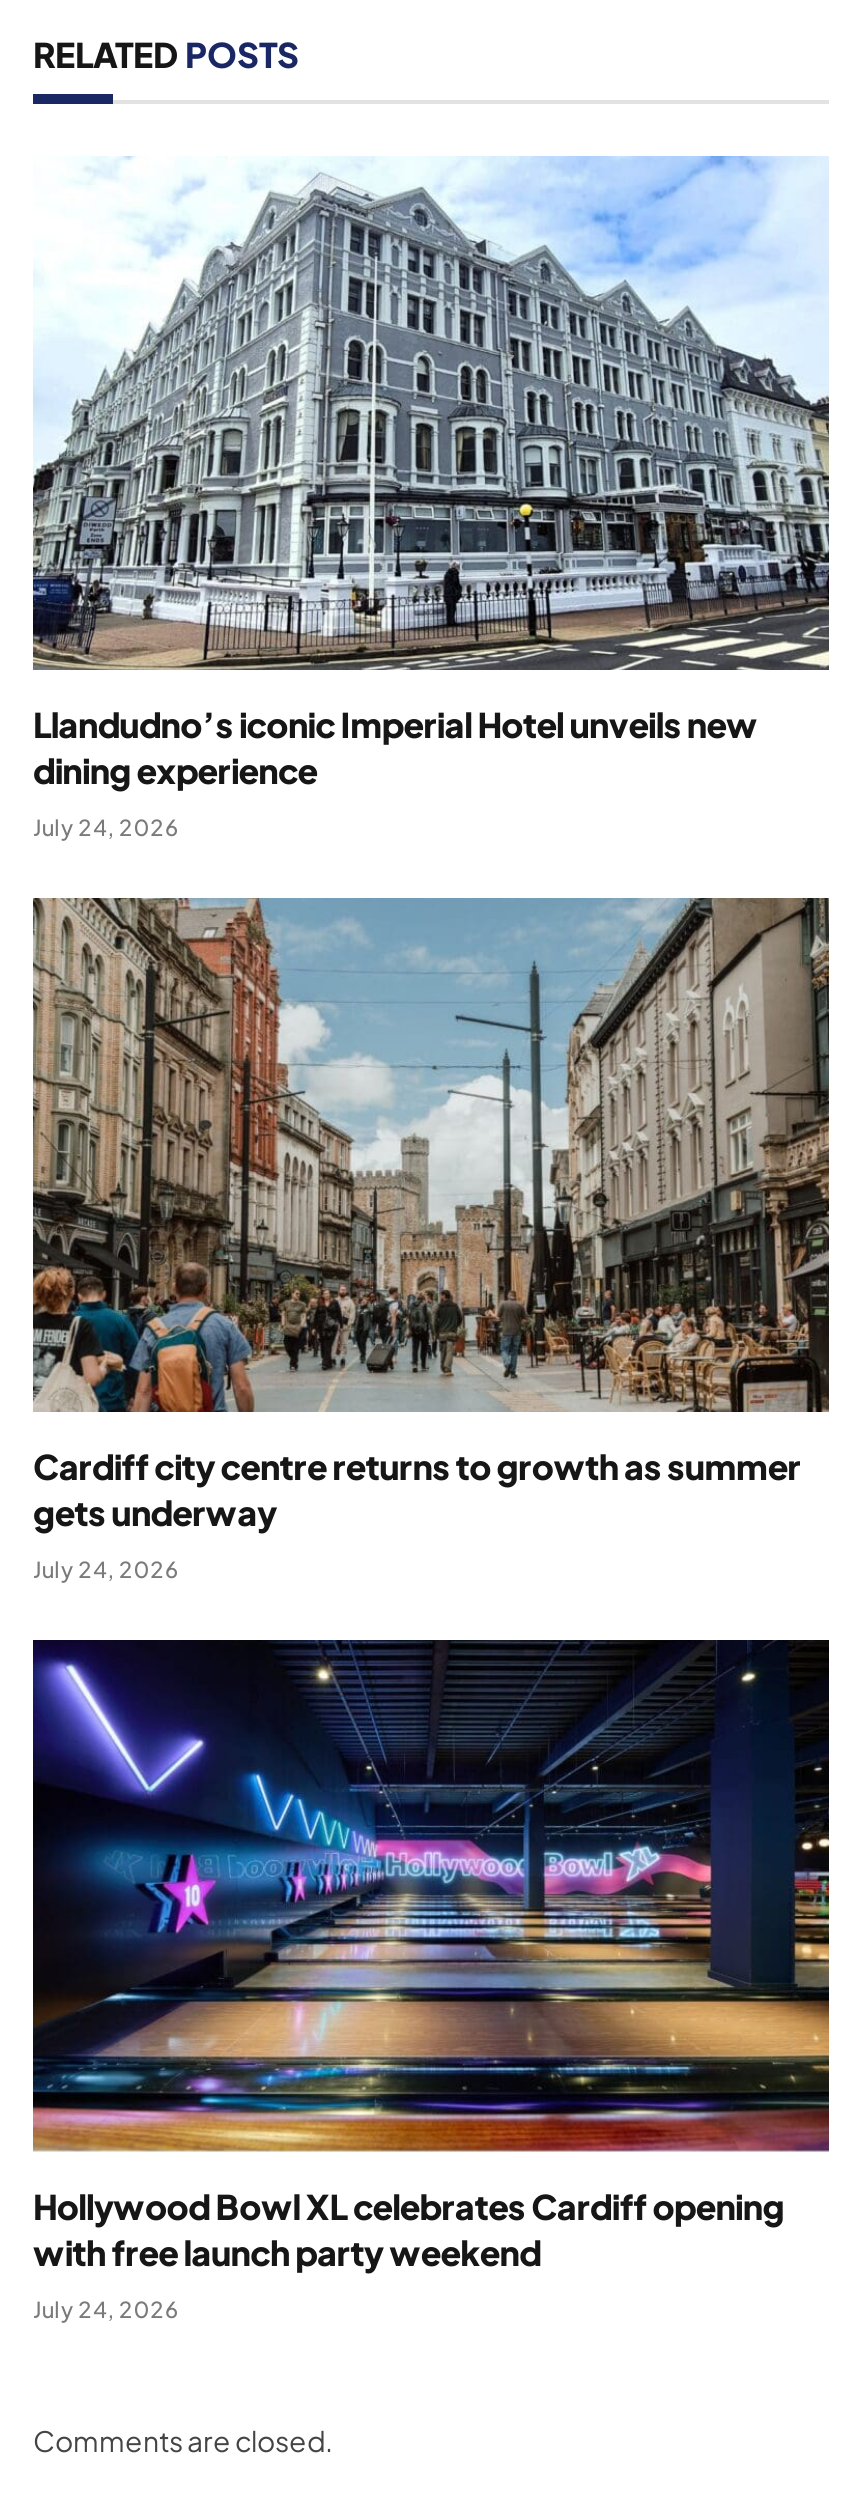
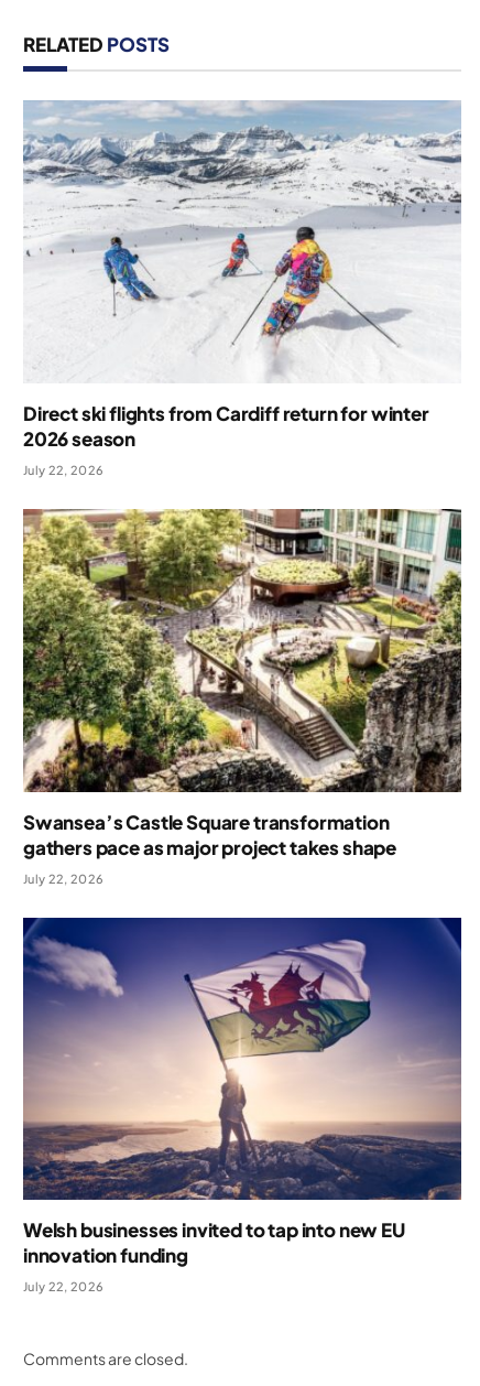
- [image]
- Llandudno’s iconic Imperial Hotel unveils new
- dining experience
+ [image]
+ Direct ski flights from Cardiff return for winter
+ 2026 season

- July 24, 2026
+ July 22, 2026

- [image]
- Cardiff city centre returns to growth as summer
- gets underway
+ [image]
+ Swansea’s Castle Square transformation
+ gathers pace as major project takes shape

- July 24, 2026
+ July 22, 2026

- [image]
- Hollywood Bowl XL celebrates Cardiff opening
- with free launch party weekend
+ [image]
+ Welsh businesses invited to tap into new EU
+ innovation funding

- July 24, 2026
+ July 22, 2026
